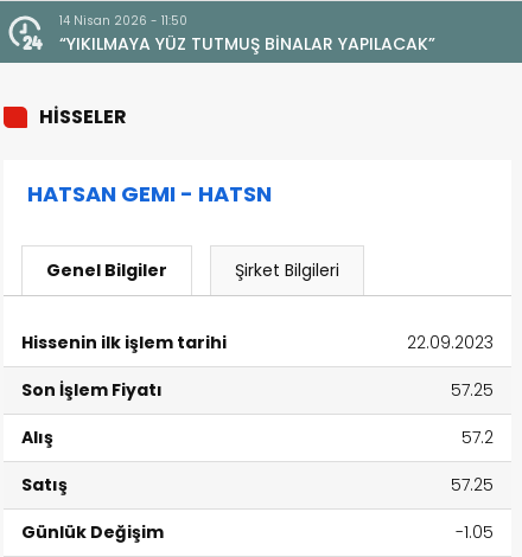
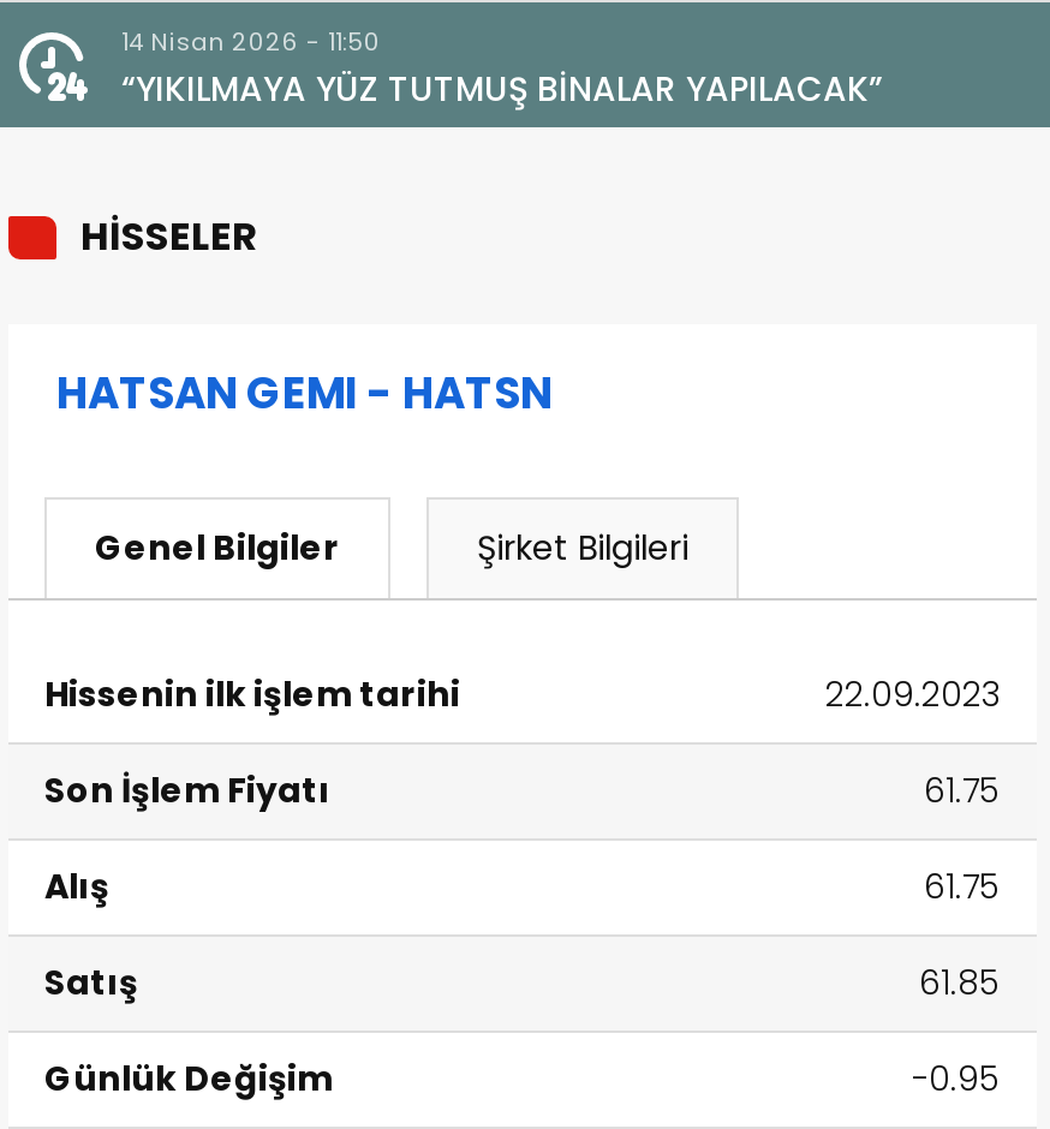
- 57.25
+ 61.75

- 57.2
+ 61.75

- 57.25
+ 61.85

- -1.05
+ -0.95
